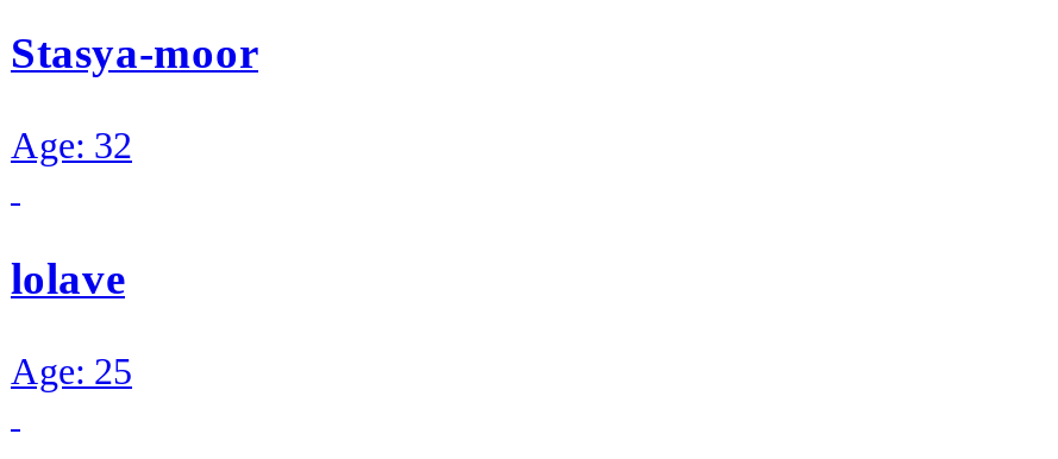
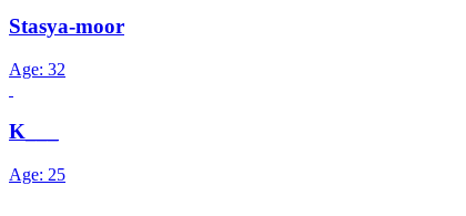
- lolave
+ K___
